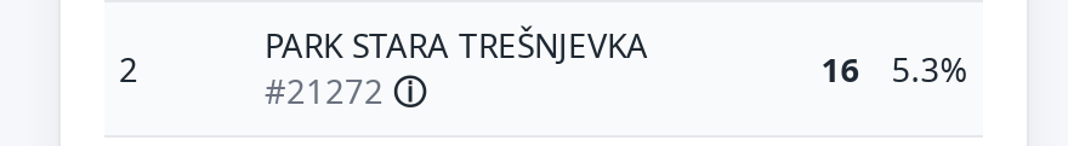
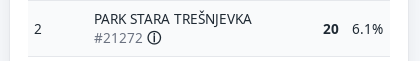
- 16
+ 20

- 5.3%
+ 6.1%
